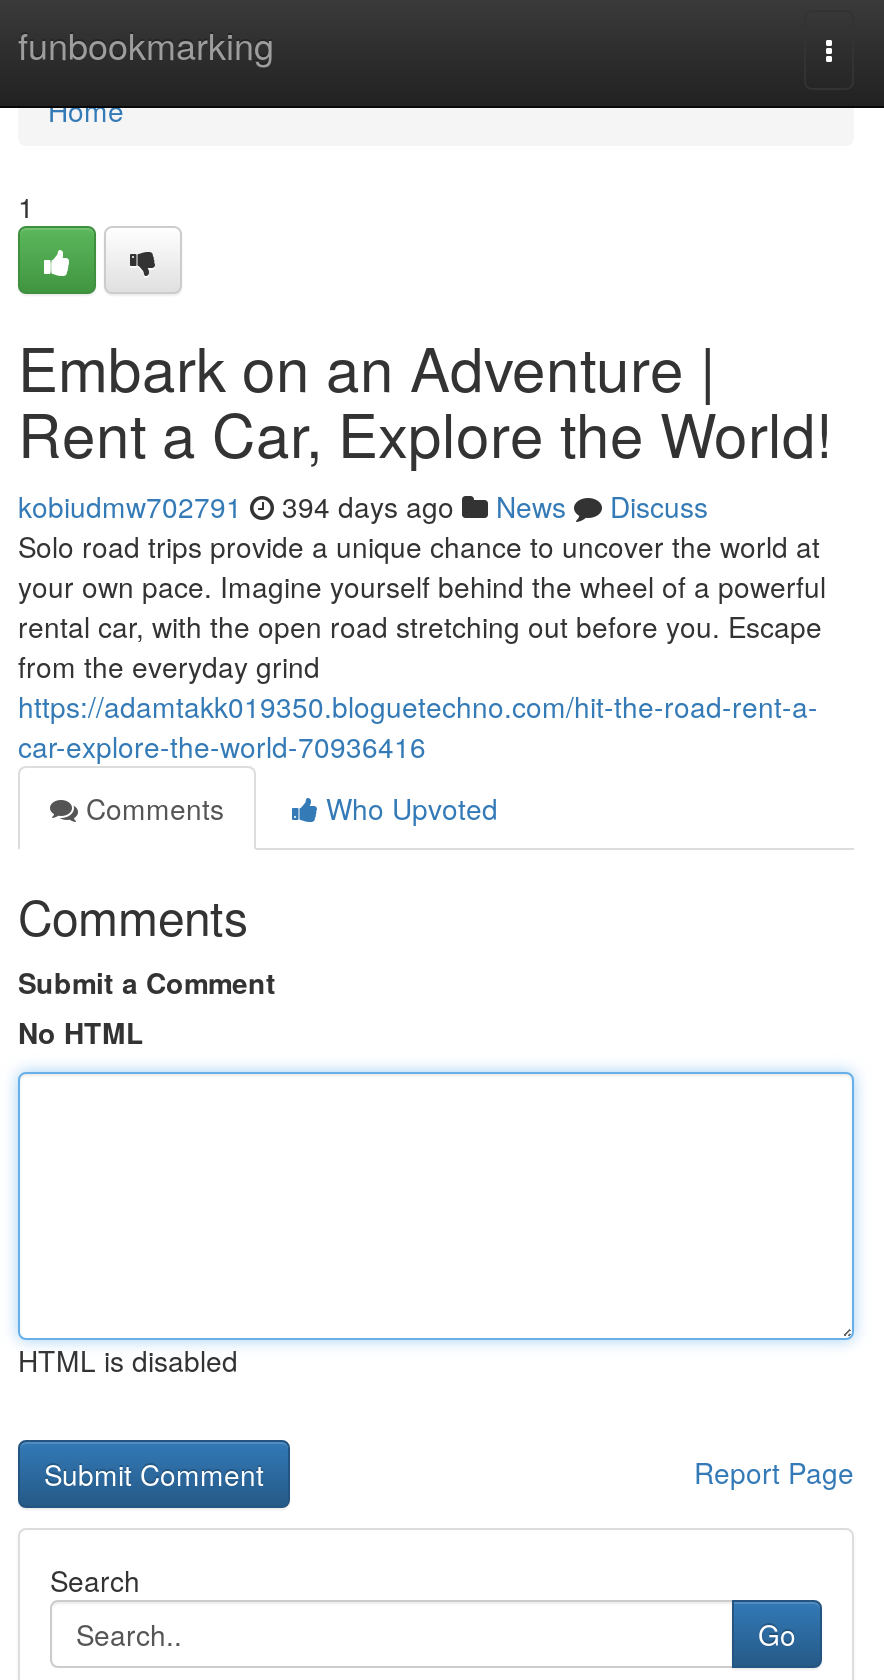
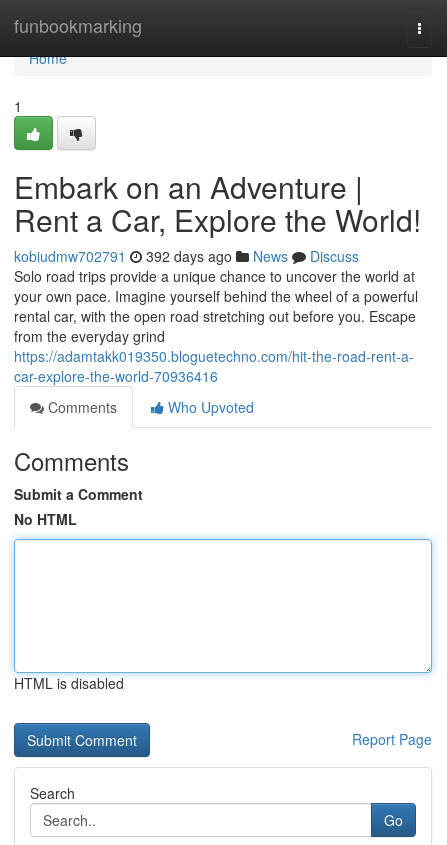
- kobiudmw702791 394 days ago News Discuss
+ kobiudmw702791 392 days ago News Discuss
